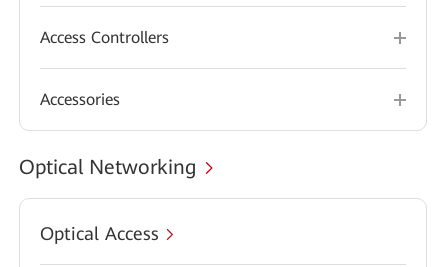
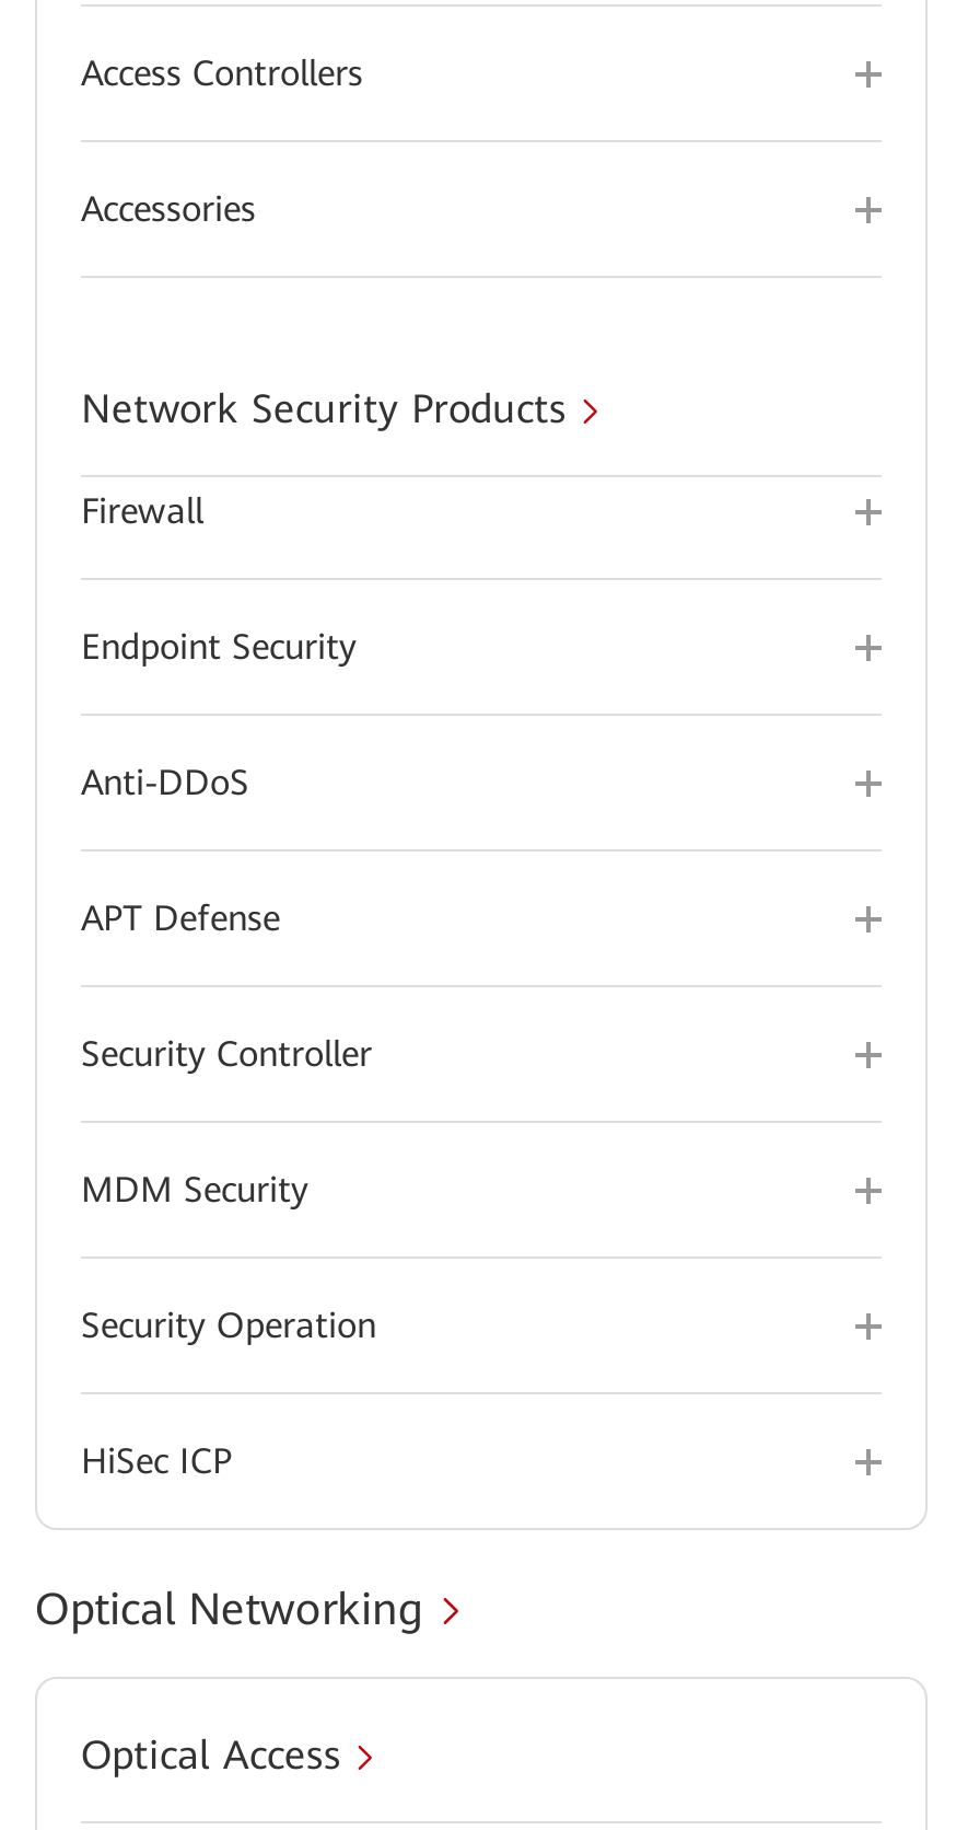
+ Network Security Products
+ Firewall
+ Endpoint Security
+ Anti-DDoS
+ APT Defense
+ Security Controller
+ MDM Security
+ Security Operation
+ HiSec ICP
